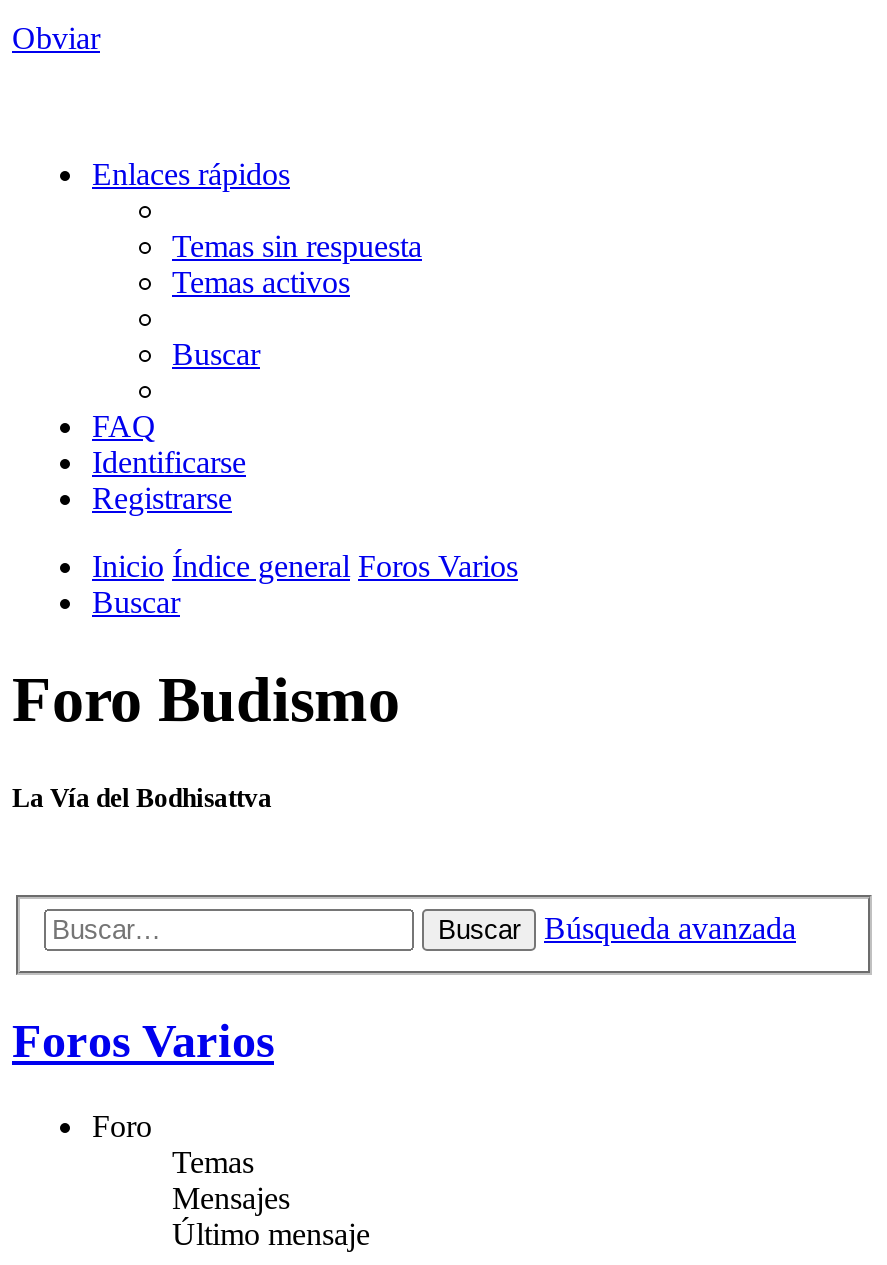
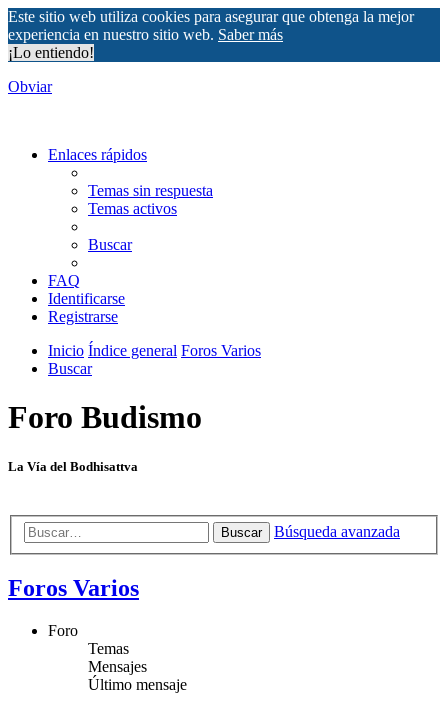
+ Este sitio web utiliza cookies para asegurar que obtenga la mejor
+ experiencia en nuestro sitio web. Saber más
+ ¡Lo entiendo!
